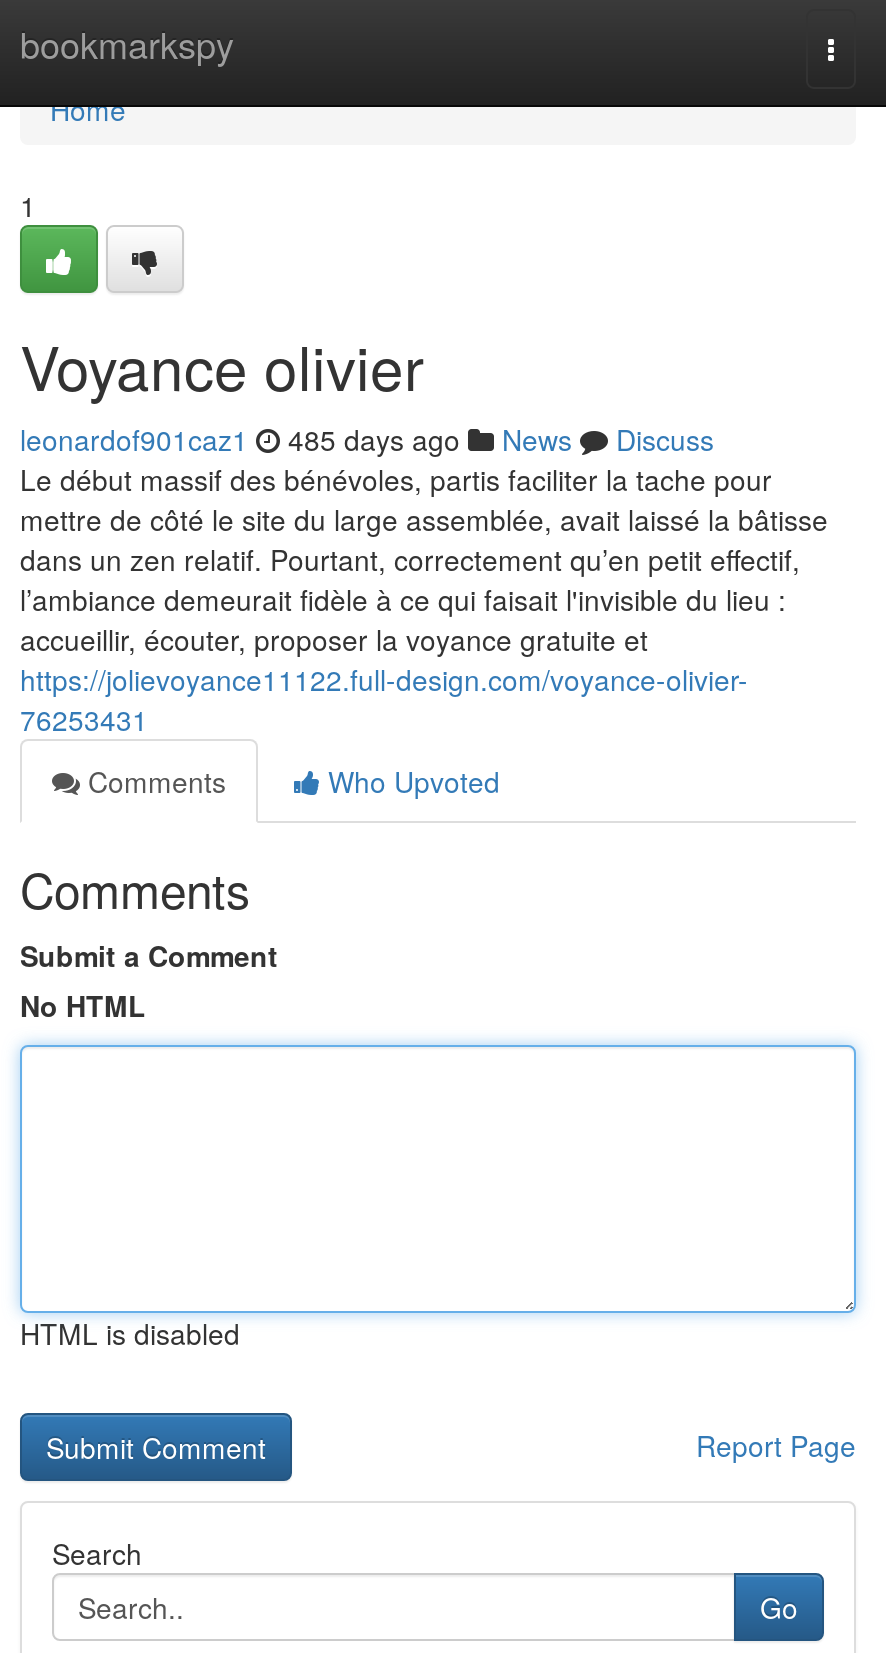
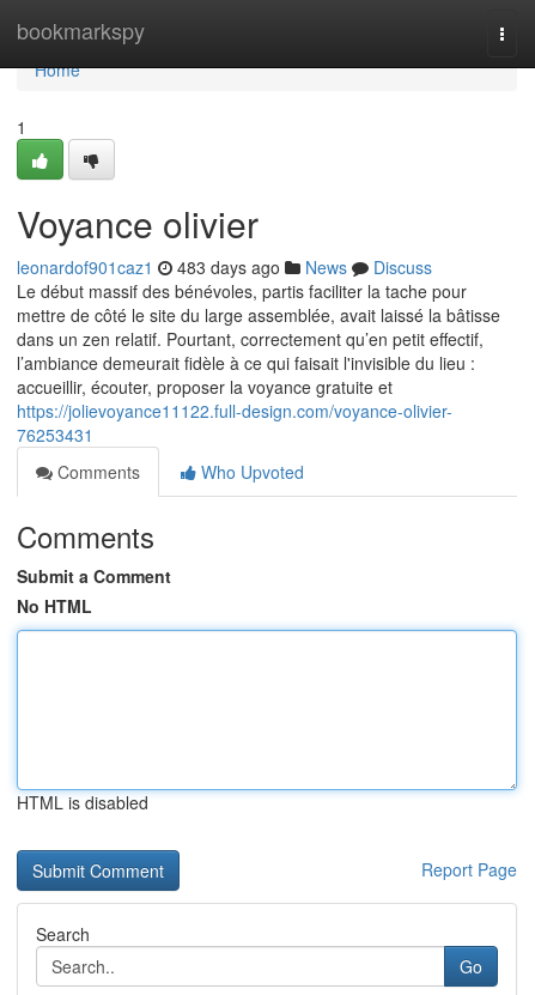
- leonardof901caz1 485 days ago News Discuss
+ leonardof901caz1 483 days ago News Discuss
